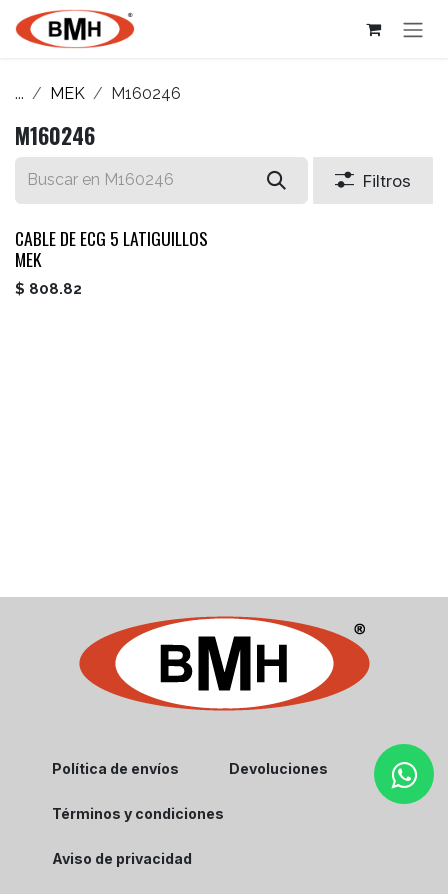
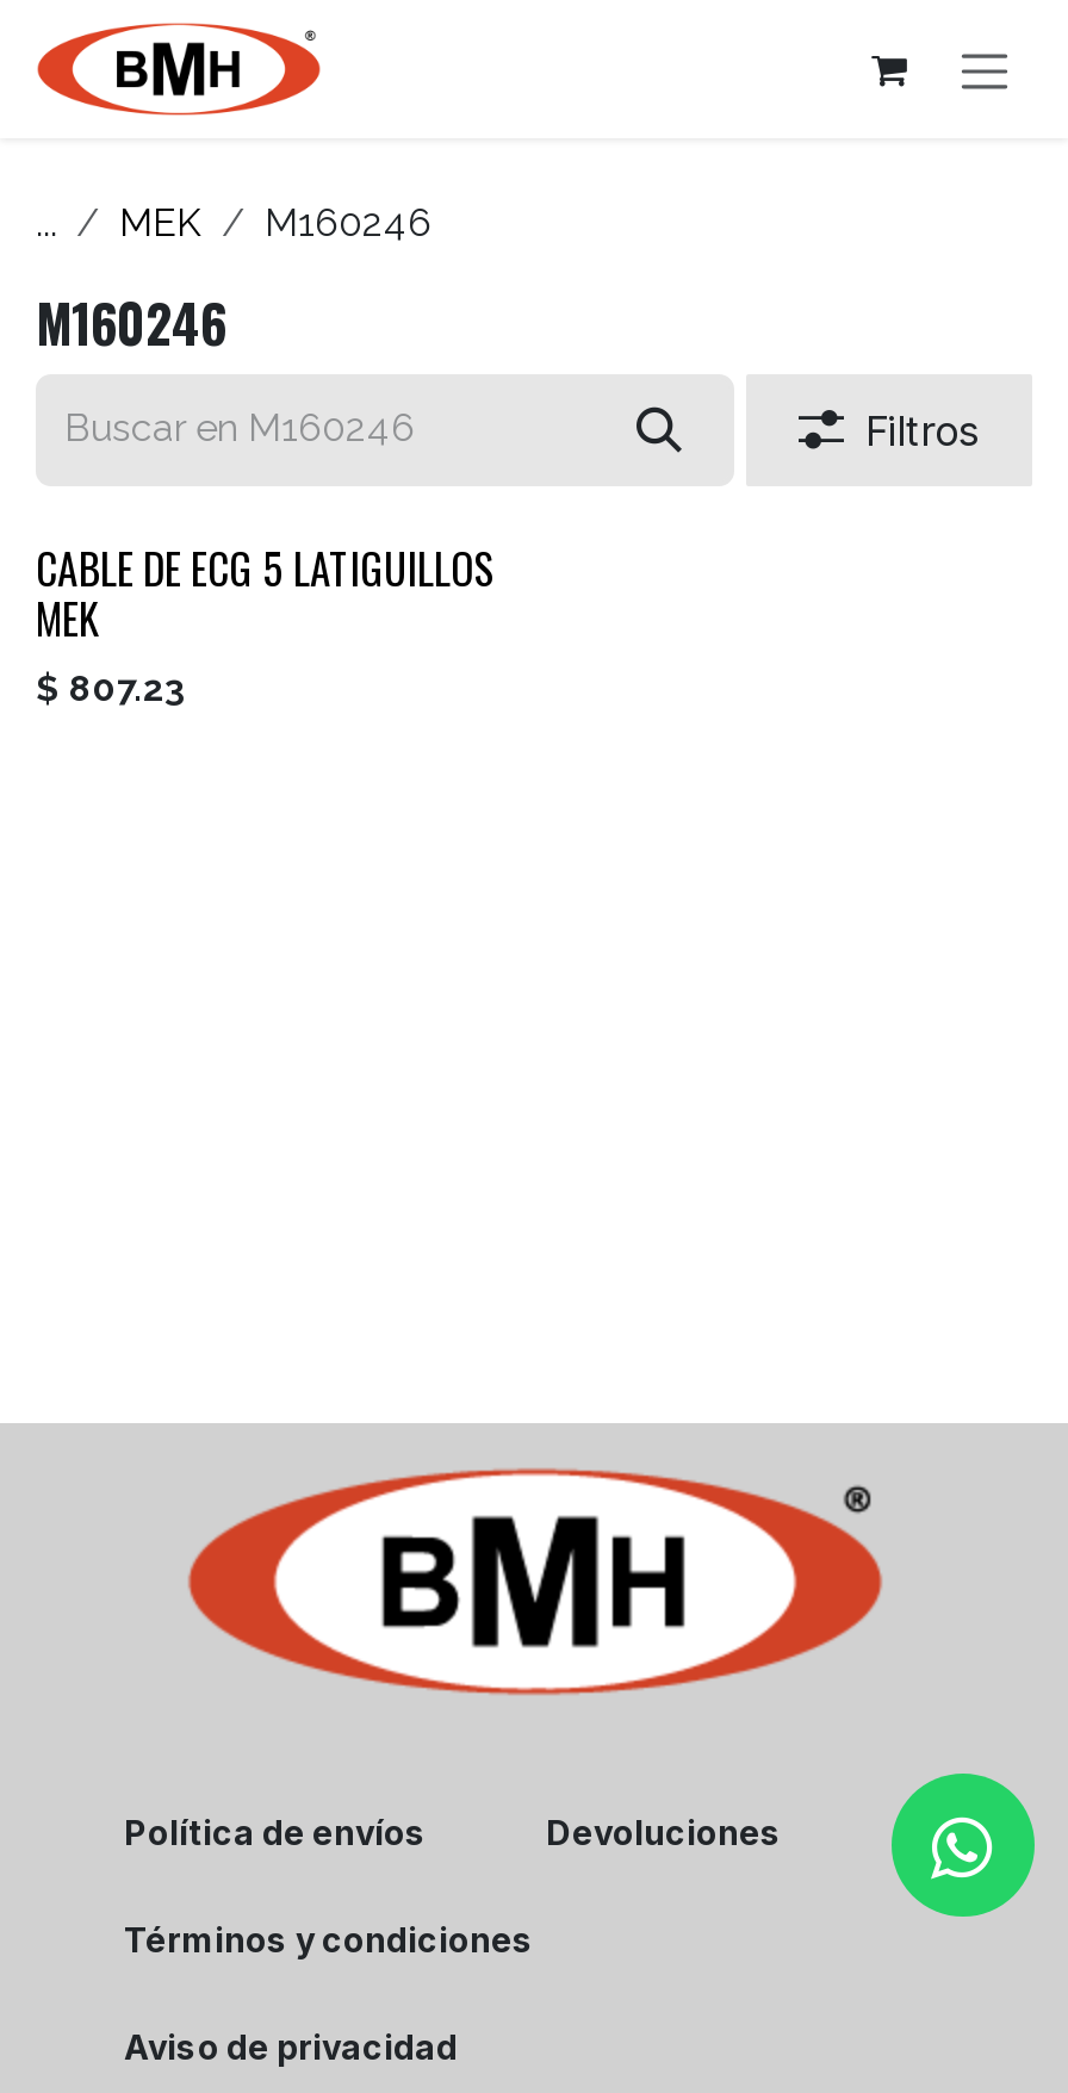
- $808.82
+ $807.23
